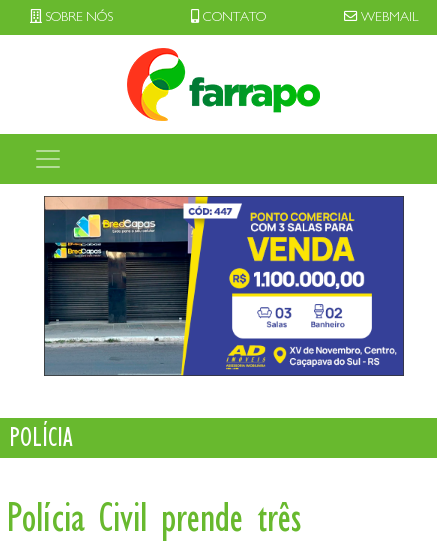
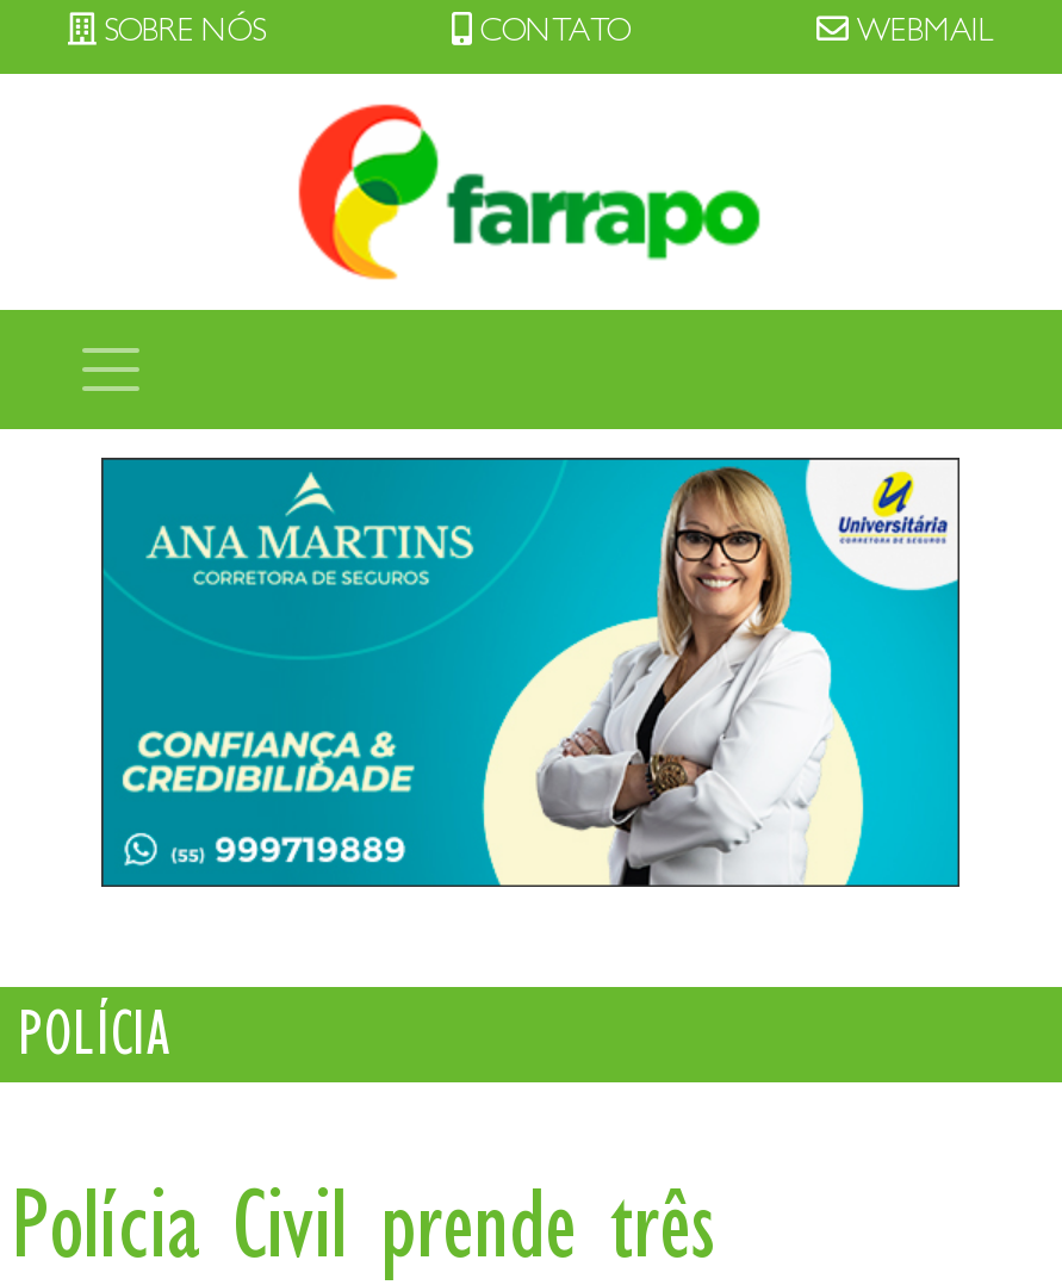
- [image]
+ [image]
